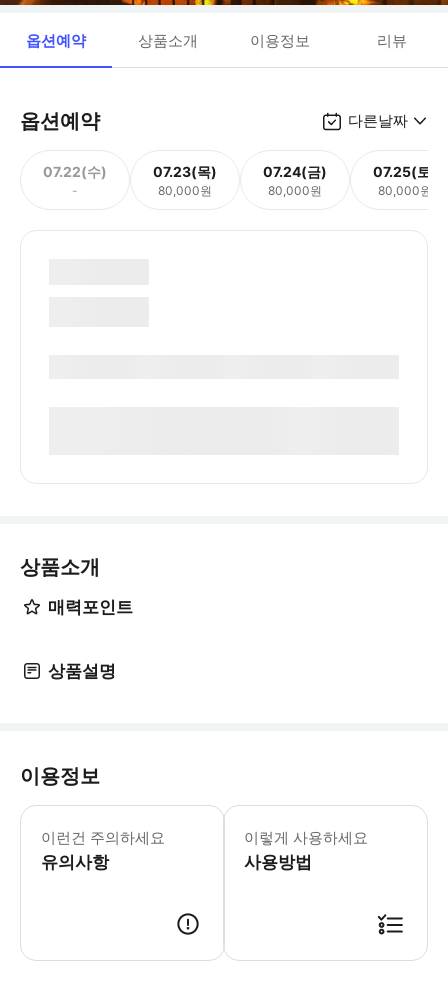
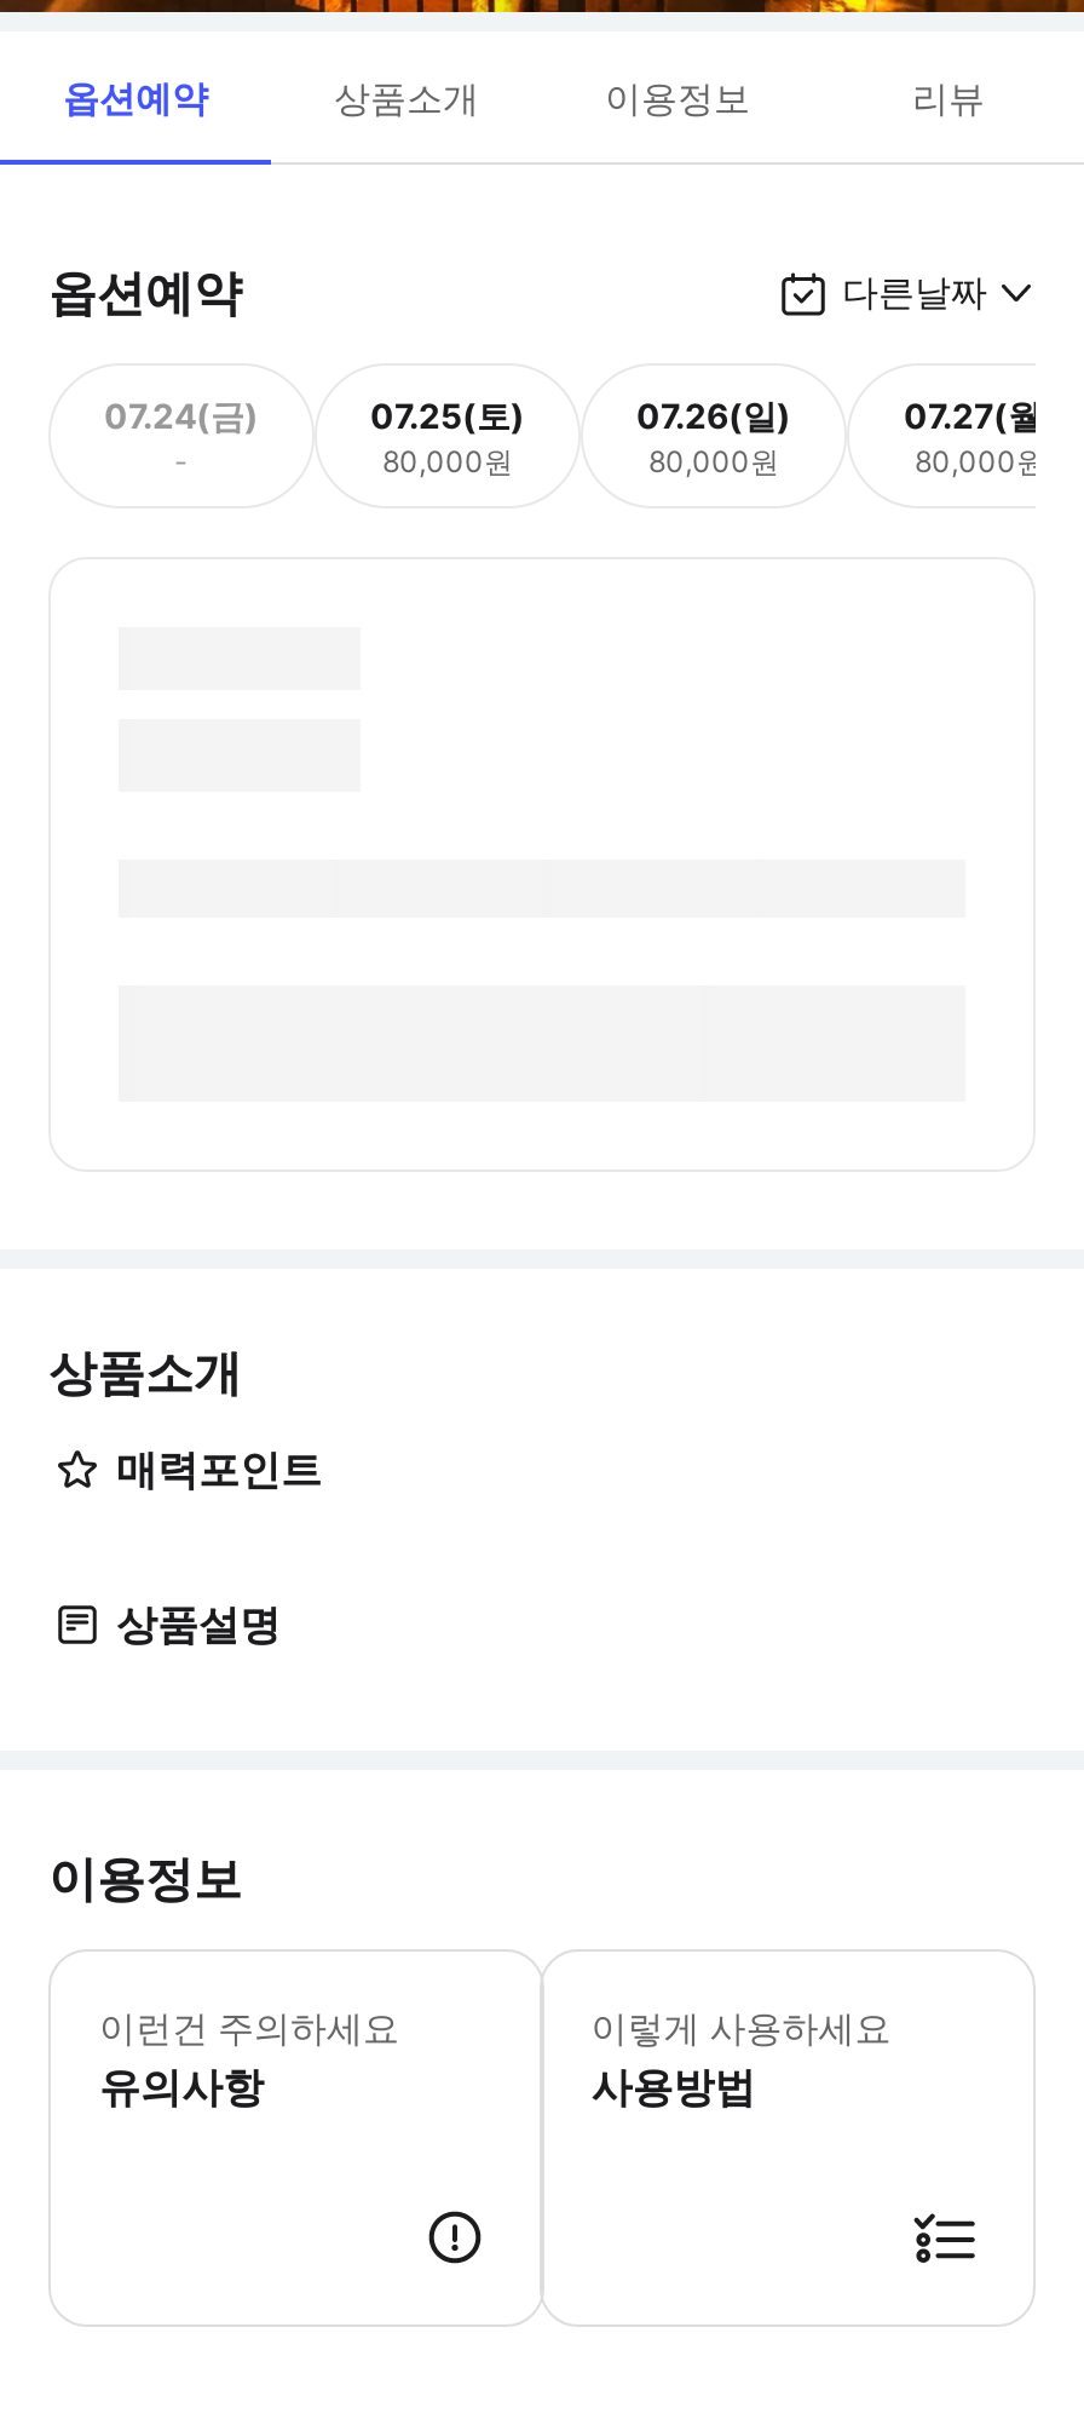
- 07.22(수)
+ 07.24(금)

- 07.23(목)
+ 07.25(토)

- 07.24(금)
+ 07.26(일)

- 07.25(토)
+ 07.27(월)
